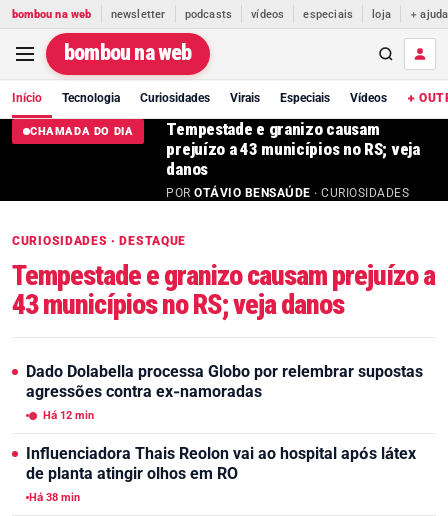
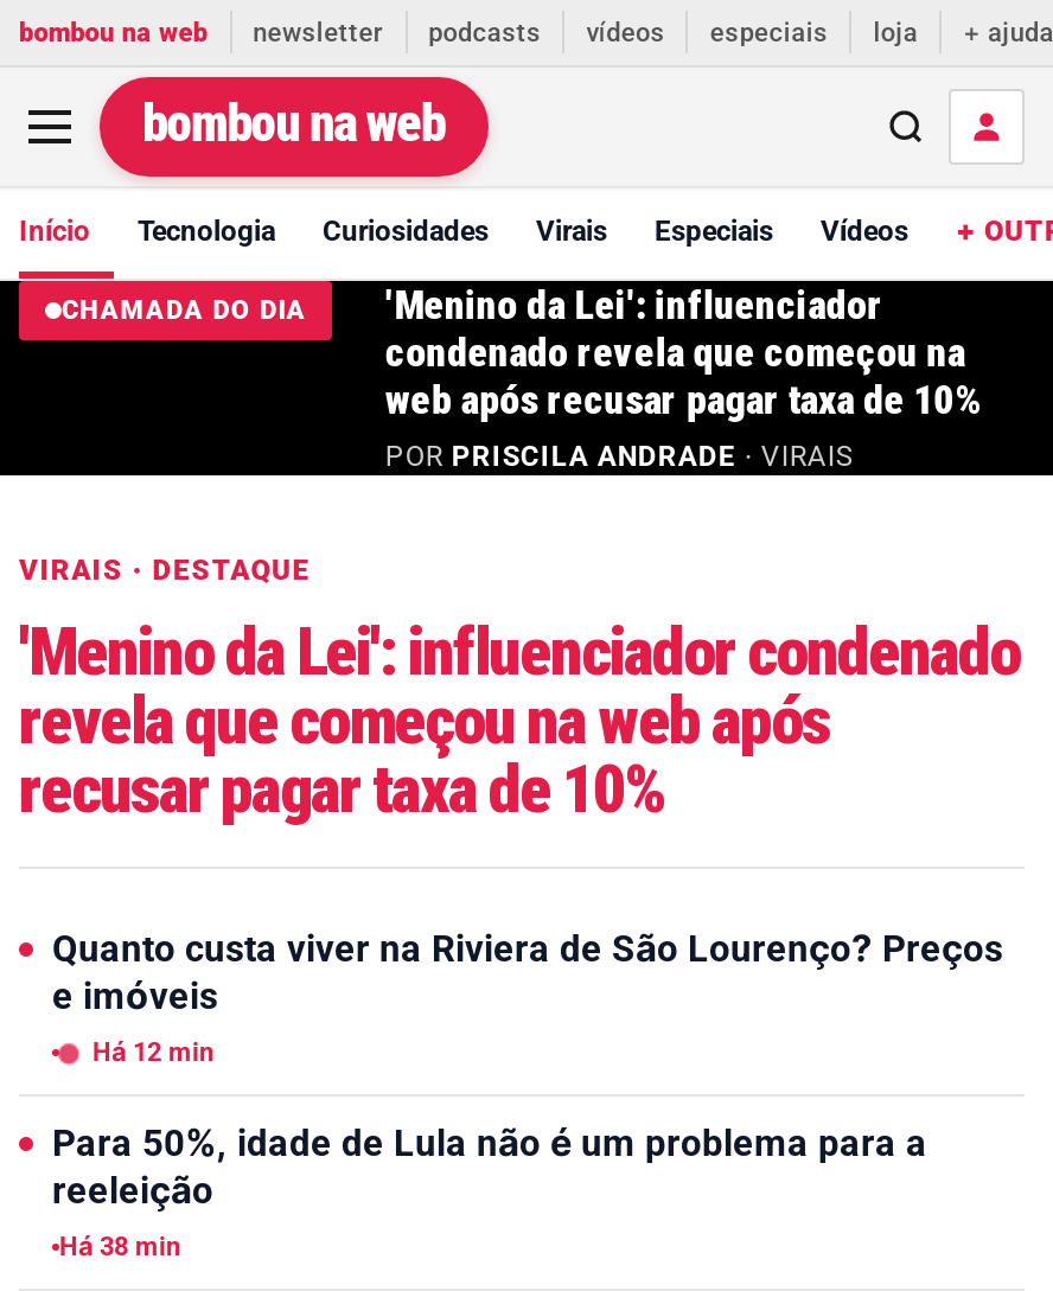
- Tempestade e granizo causam
- prejuízo a 43 municípios no RS; veja
- danos
- POR OTÁVIO BENSAÚDE · CURIOSIDADES
+ 'Menino da Lei': influenciador
+ condenado revela que começou na
+ web após recusar pagar taxa de 10%
+ POR PRISCILA ANDRADE · VIRAIS

- CURIOSIDADES · DESTAQUE
- Tempestade e granizo causam prejuízo a
- 43 municípios no RS; veja danos
+ VIRAIS · DESTAQUE
+ 'Menino da Lei': influenciador condenado
+ revela que começou na web após
+ recusar pagar taxa de 10%

- Dado Dolabella processa Globo por relembrar supostas
- agressões contra ex-namoradas
+ Quanto custa viver na Riviera de São Lourenço? Preços
+ e imóveis

- Influenciadora Thais Reolon vai ao hospital após látex
- de planta atingir olhos em RO
+ Para 50%, idade de Lula não é um problema para a
+ reeleição
